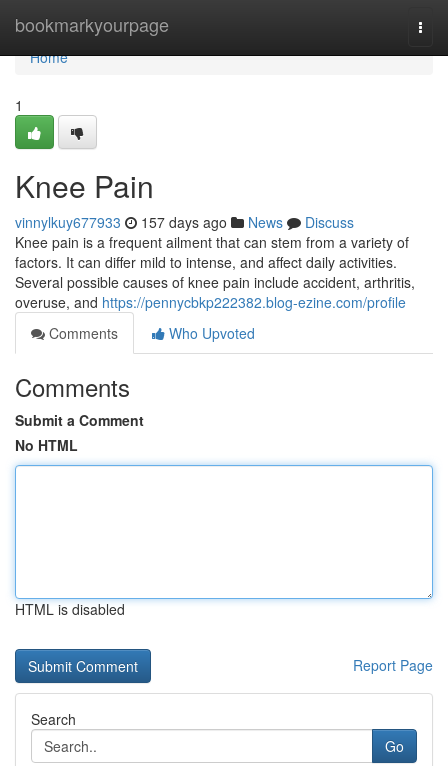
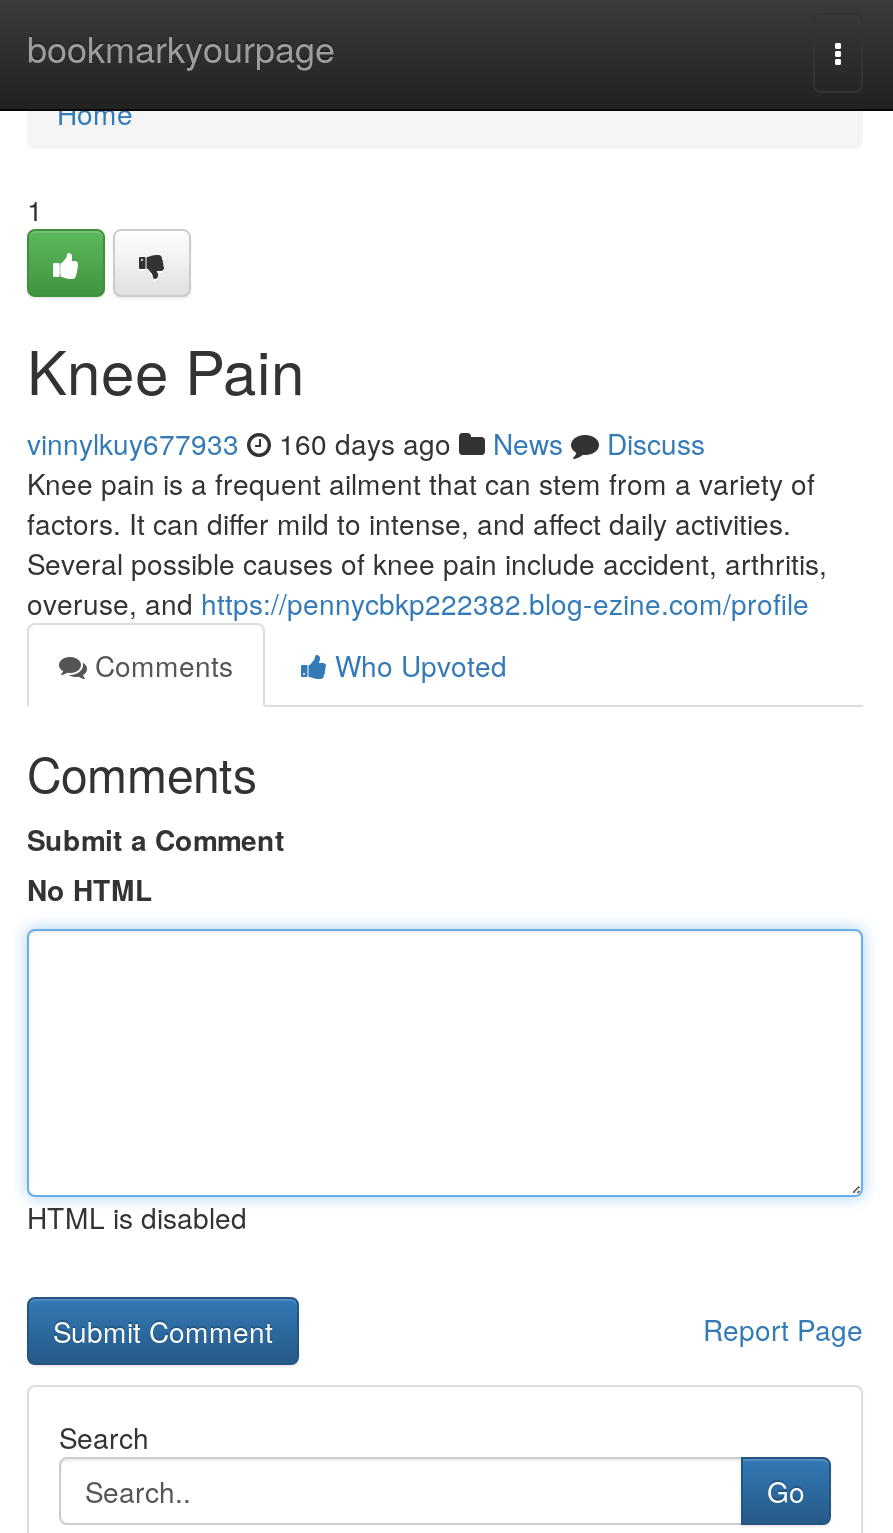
- vinnylkuy677933 157 days ago News Discuss
+ vinnylkuy677933 160 days ago News Discuss
